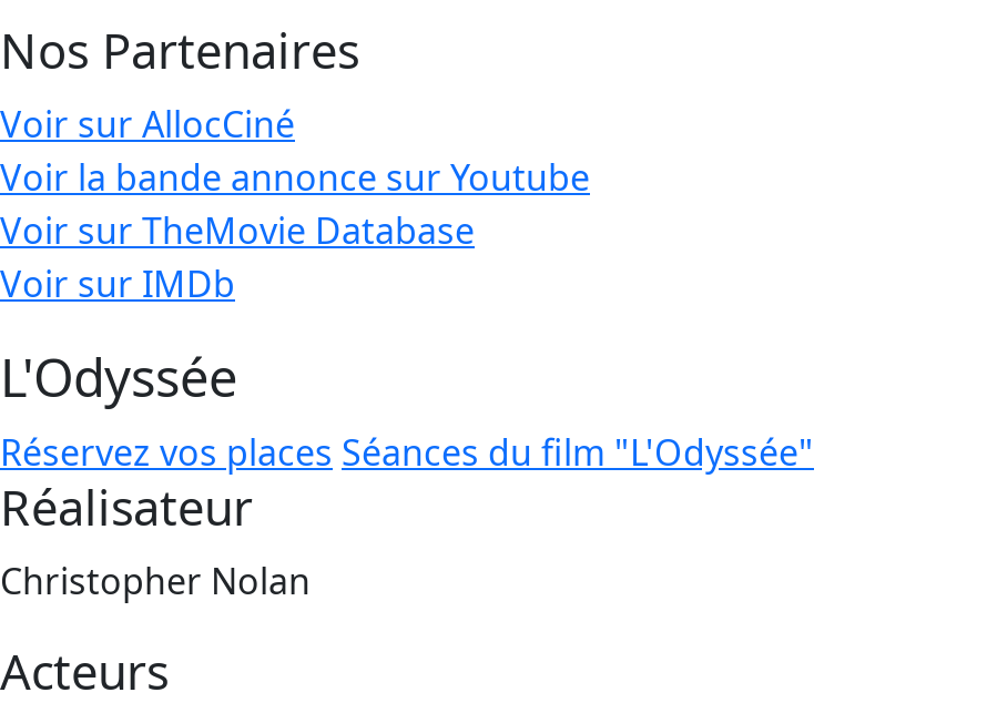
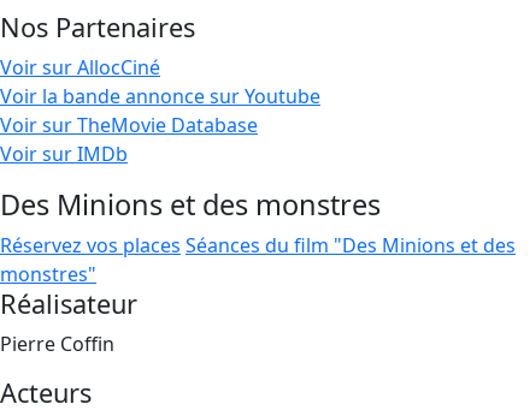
- L'Odyssée
- Réservez vos places Séances du film "L'Odyssée"
+ Des Minions et des monstres
+ Réservez vos places Séances du film "Des Minions et des
+ monstres"

- Christopher Nolan
+ Pierre Coffin
